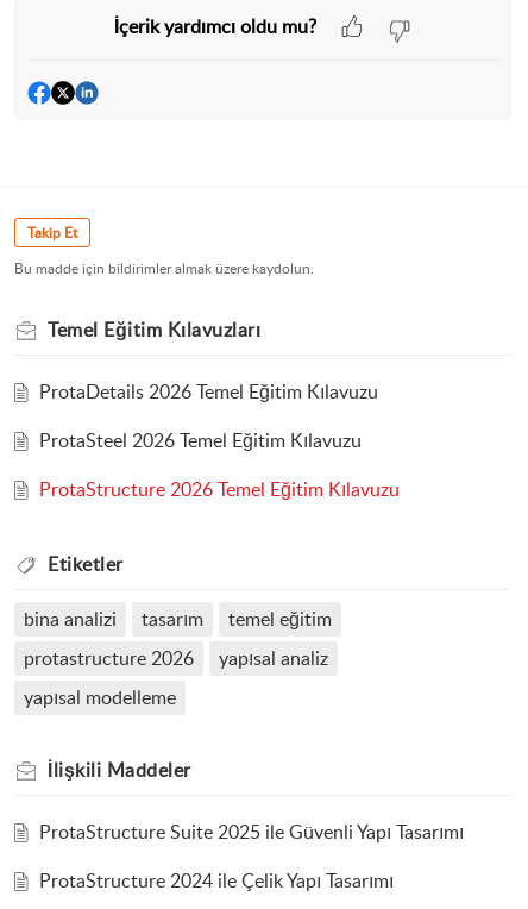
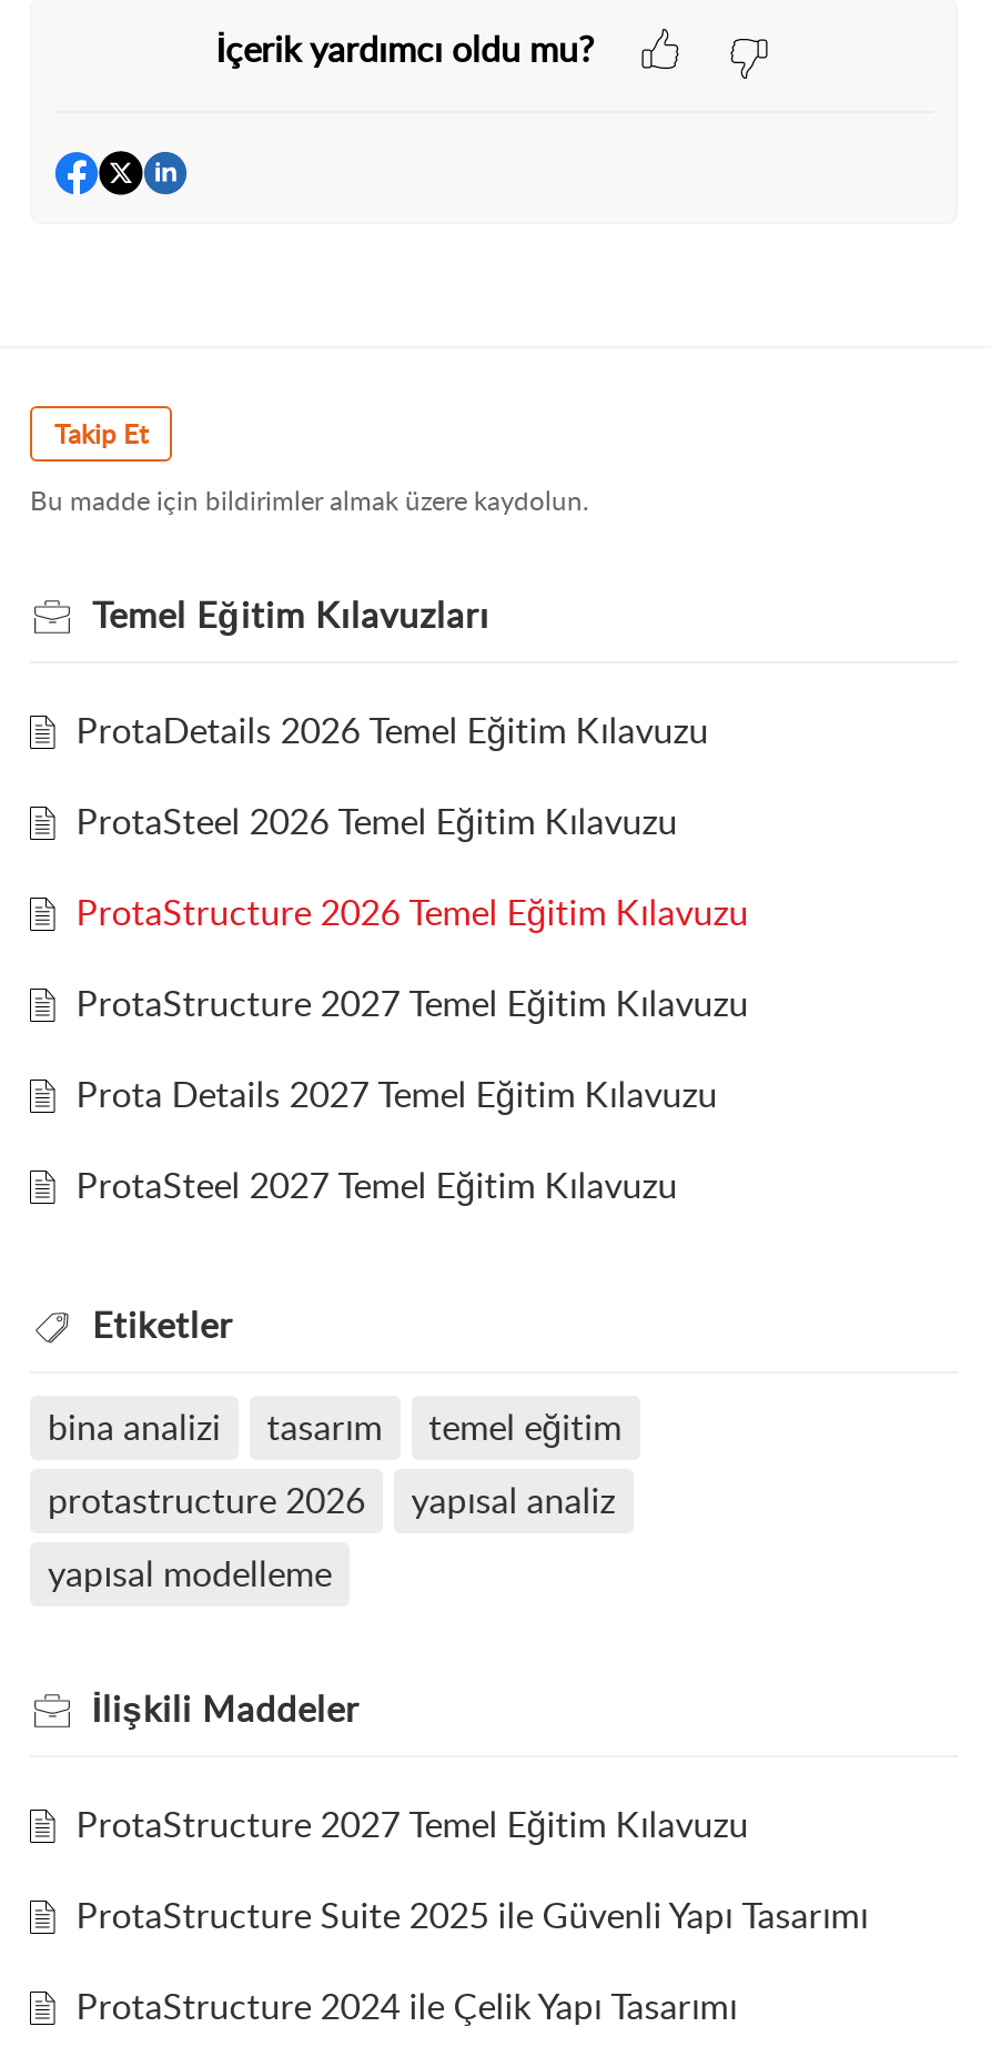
+ ProtaStructure 2027 Temel Eğitim Kılavuzu
+ Prota Details 2027 Temel Eğitim Kılavuzu
+ ProtaSteel 2027 Temel Eğitim Kılavuzu

+ ProtaStructure 2027 Temel Eğitim Kılavuzu
